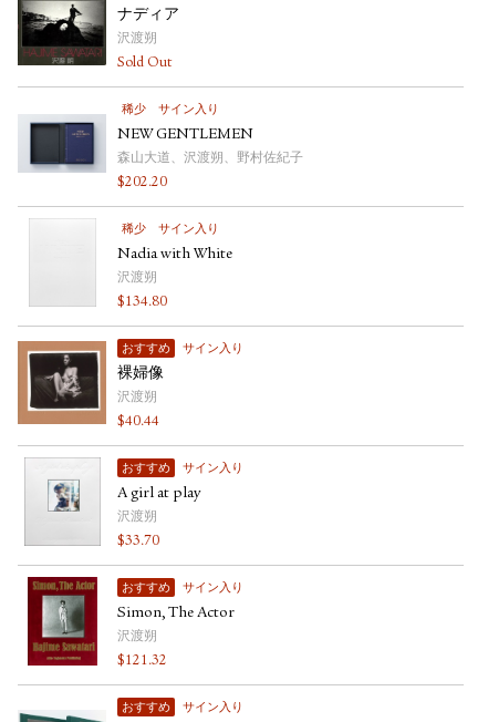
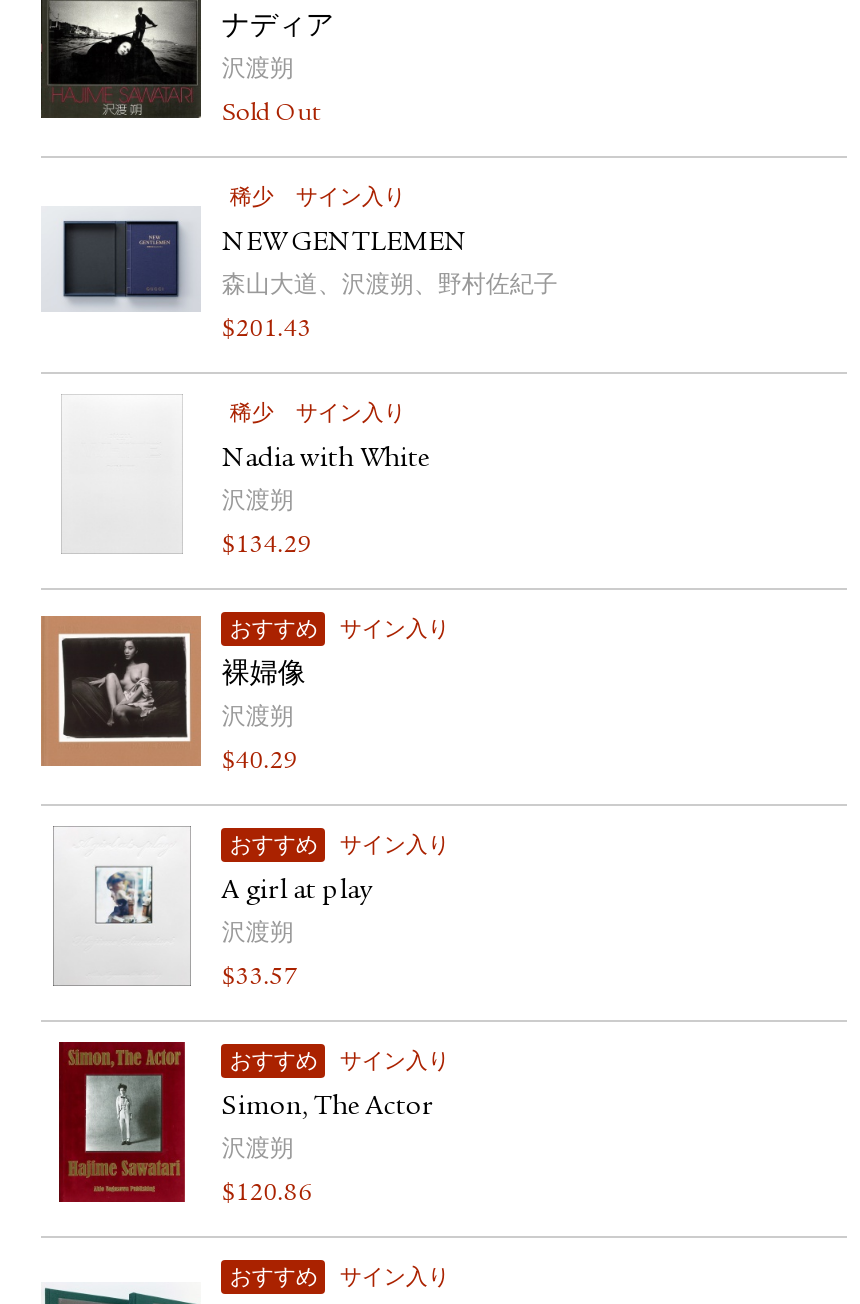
- $202.20
+ $201.43

- $134.80
+ $134.29

- $40.44
+ $40.29

- $33.70
+ $33.57

- $121.32
+ $120.86
